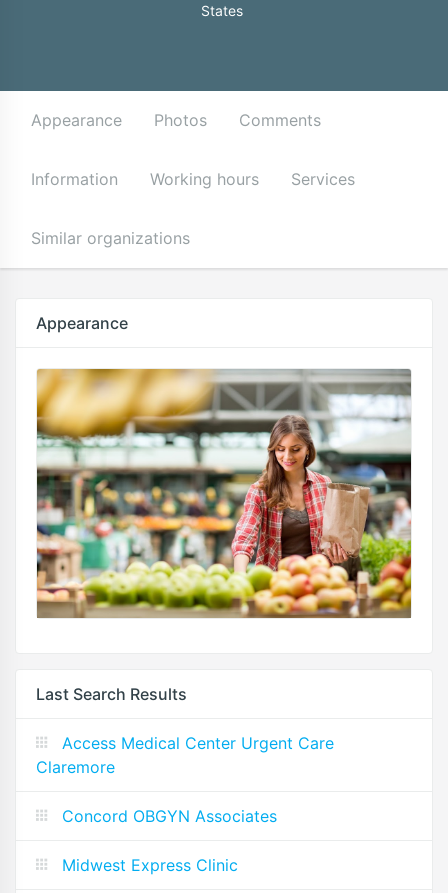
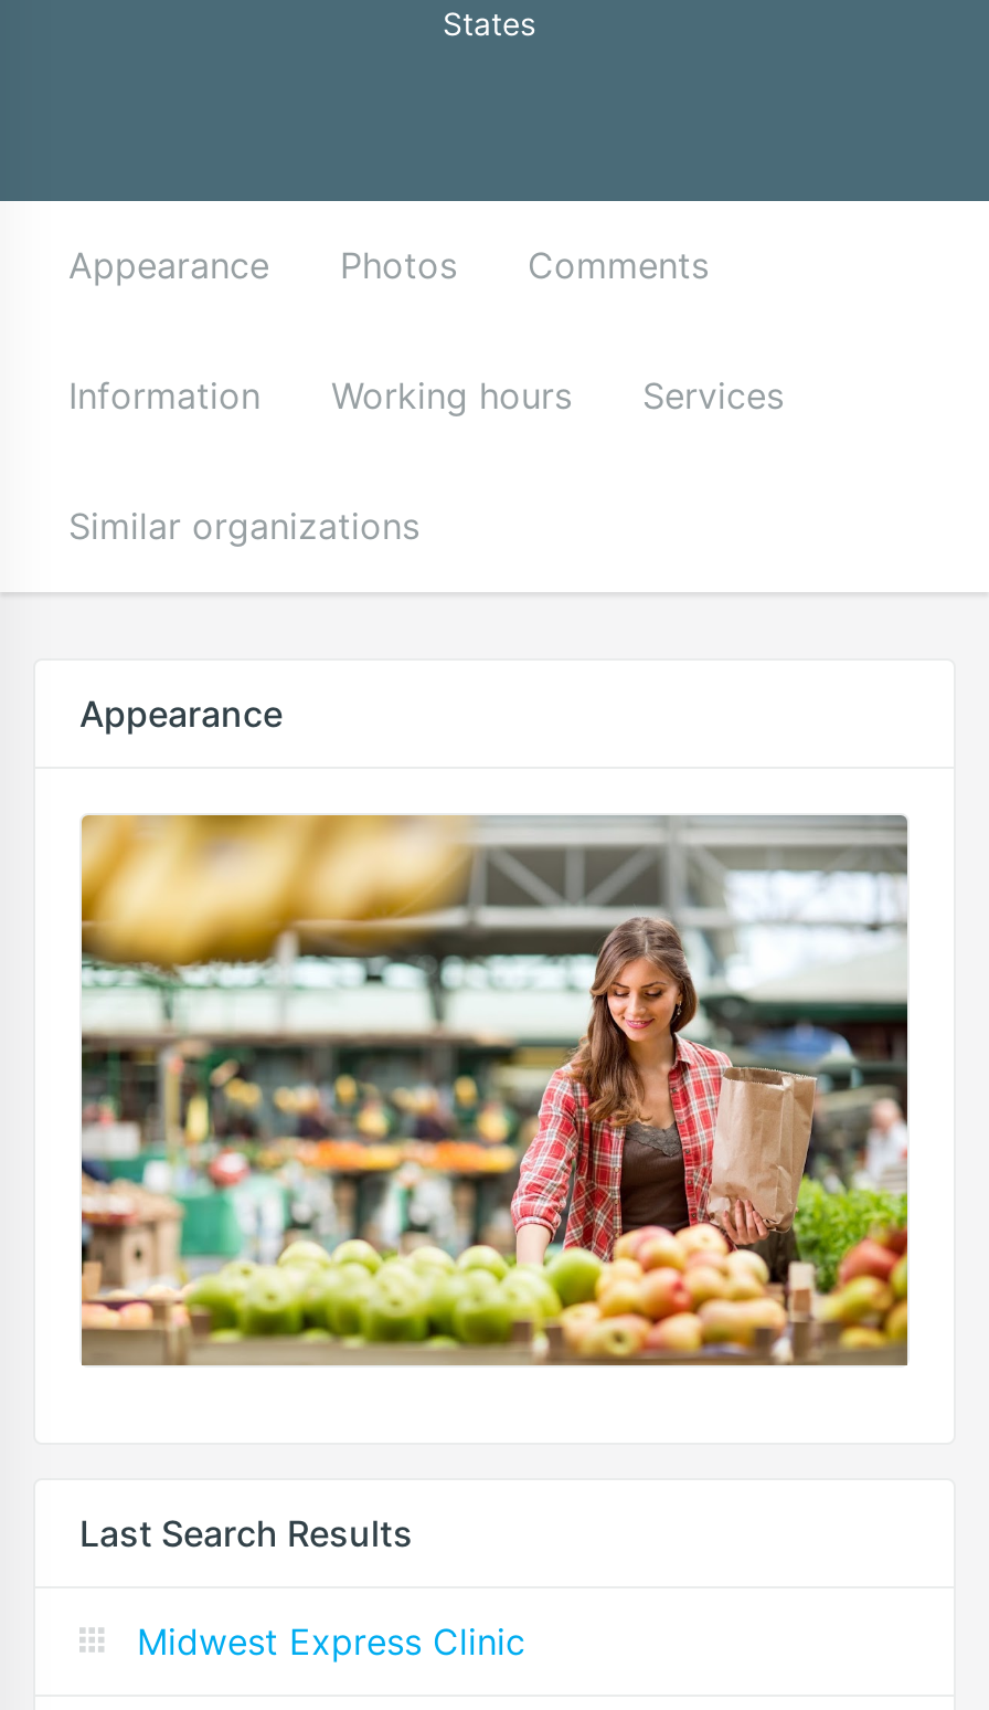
- Access Medical Center Urgent Care
- Claremore
- Concord OBGYN Associates
